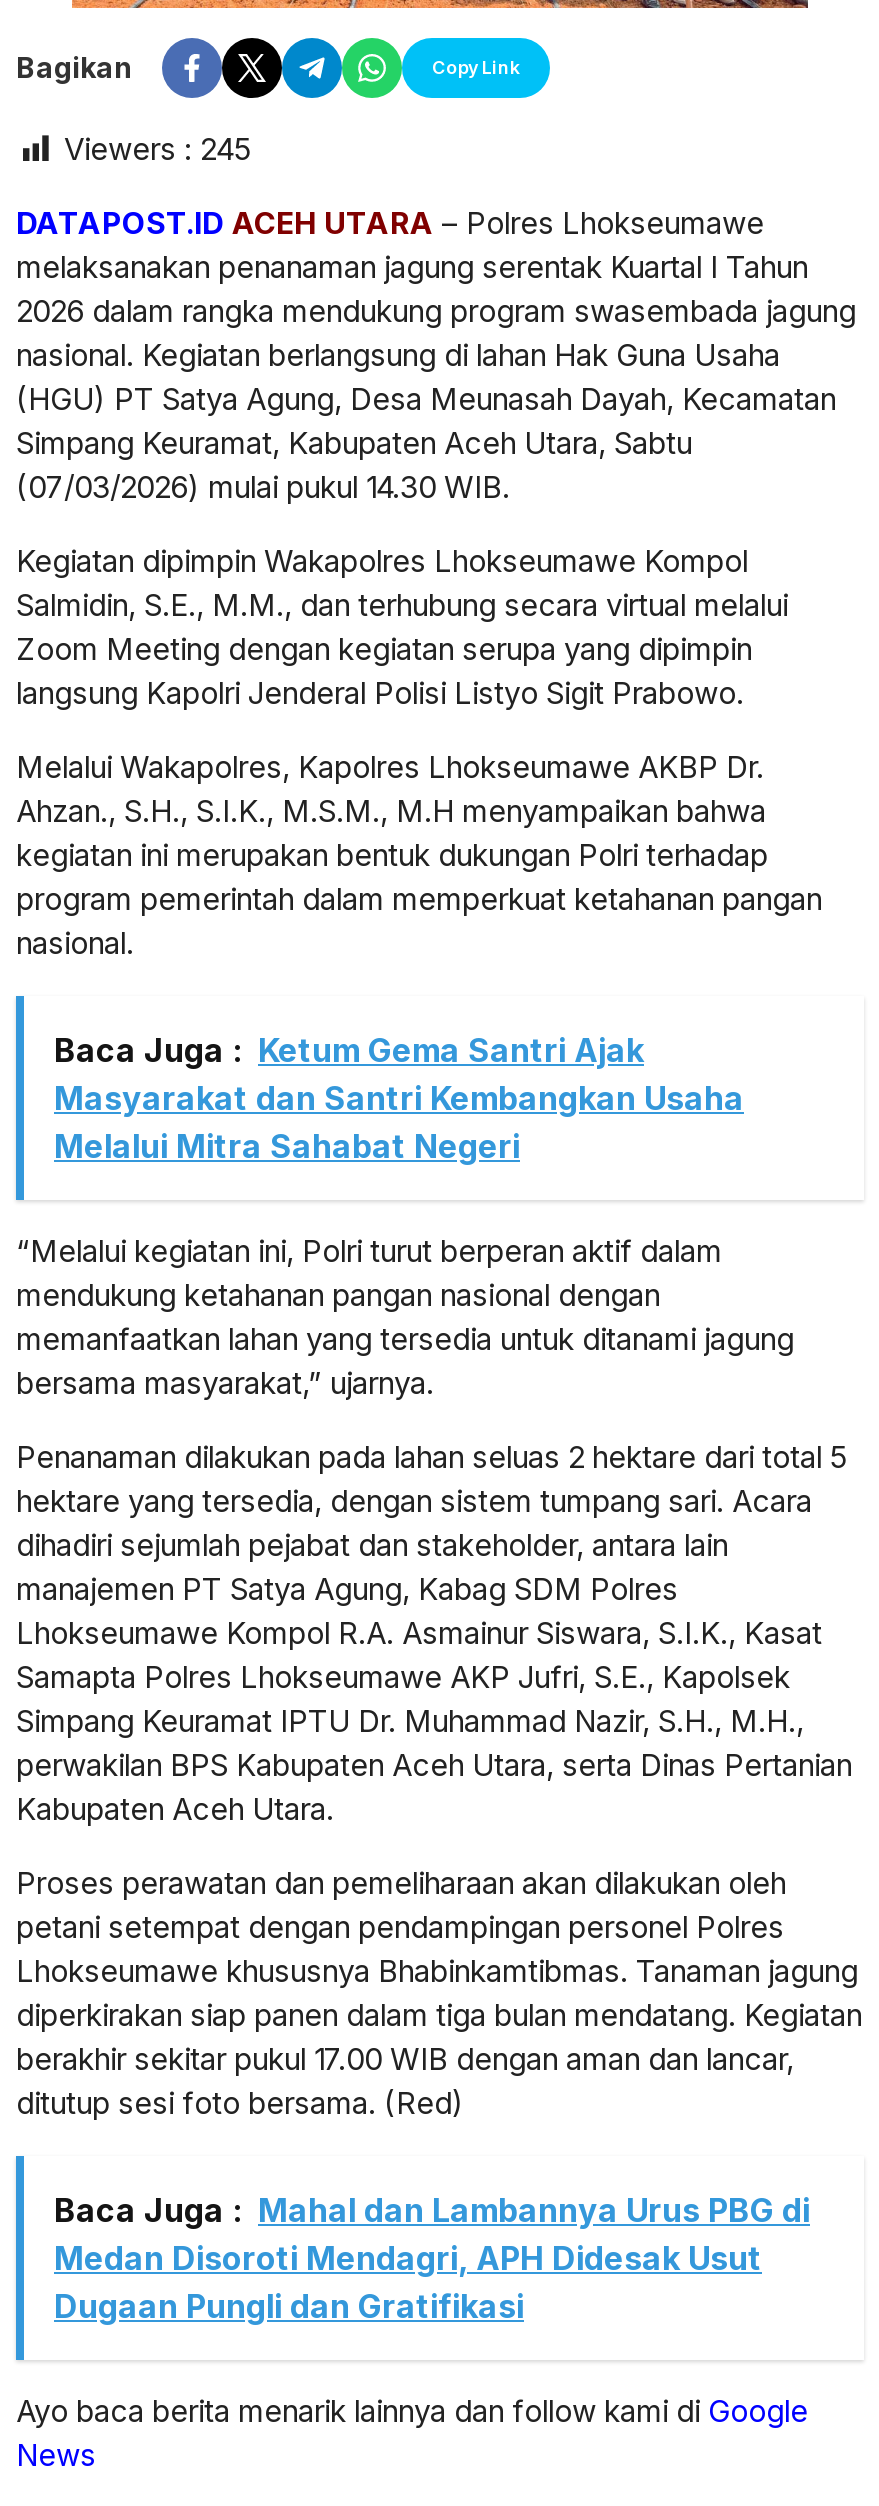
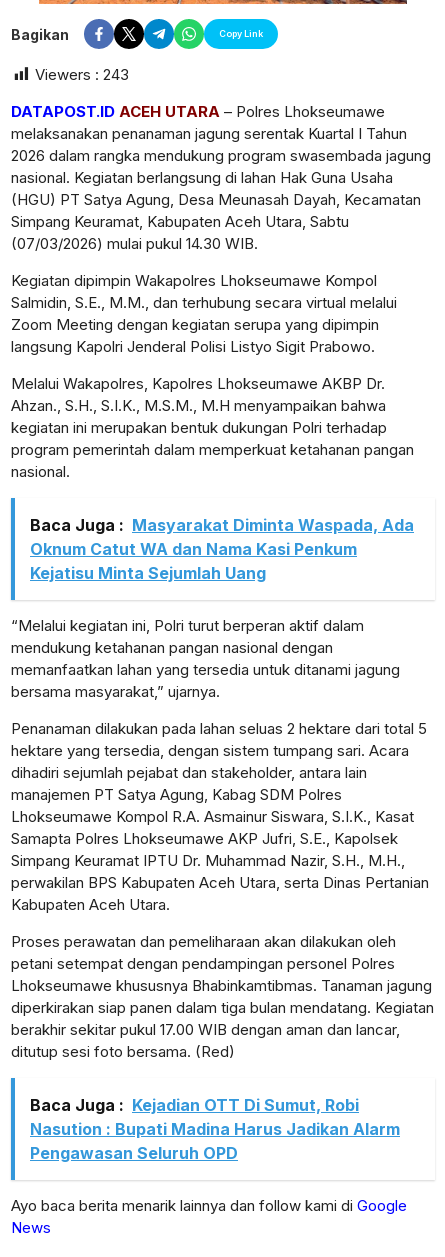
- Viewers : 245
+ Viewers : 243

- Baca Juga : Ketum Gema Santri Ajak
- Masyarakat dan Santri Kembangkan Usaha
- Melalui Mitra Sahabat Negeri
+ Baca Juga : Masyarakat Diminta Waspada, Ada
+ Oknum Catut WA dan Nama Kasi Penkum
+ Kejatisu Minta Sejumlah Uang

- Baca Juga : Mahal dan Lambannya Urus PBG di
- Medan Disoroti Mendagri, APH Didesak Usut
- Dugaan Pungli dan Gratifikasi
+ Baca Juga : Kejadian OTT Di Sumut, Robi
+ Nasution : Bupati Madina Harus Jadikan Alarm
+ Pengawasan Seluruh OPD
